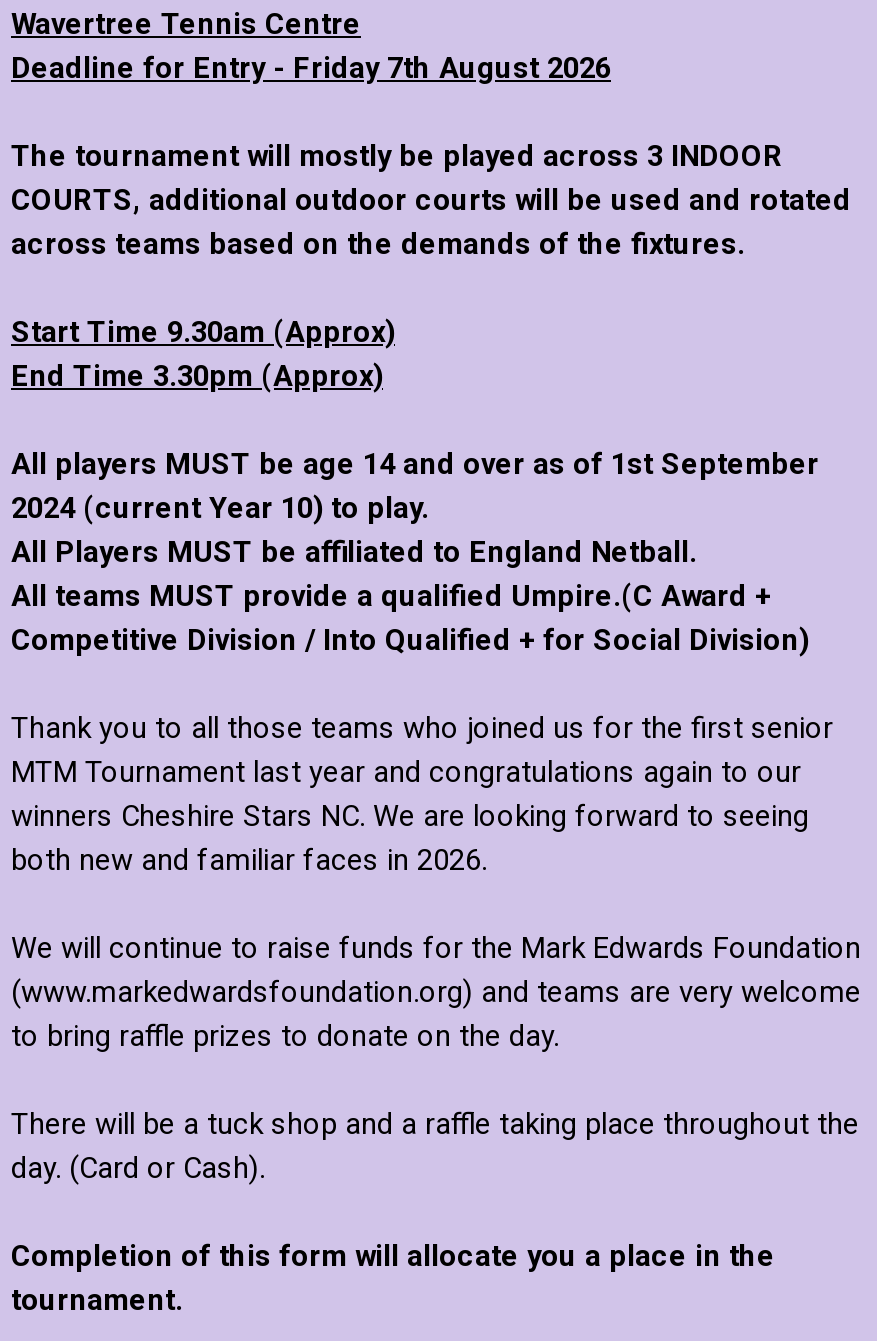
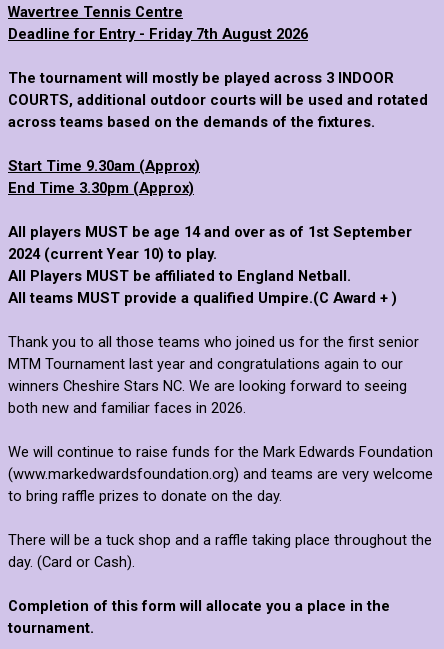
- All teams MUST provide a qualified Umpire.(C Award +
- Competitive Division / Into Qualified + for Social Division)
+ All teams MUST provide a qualified Umpire.(C Award + )
